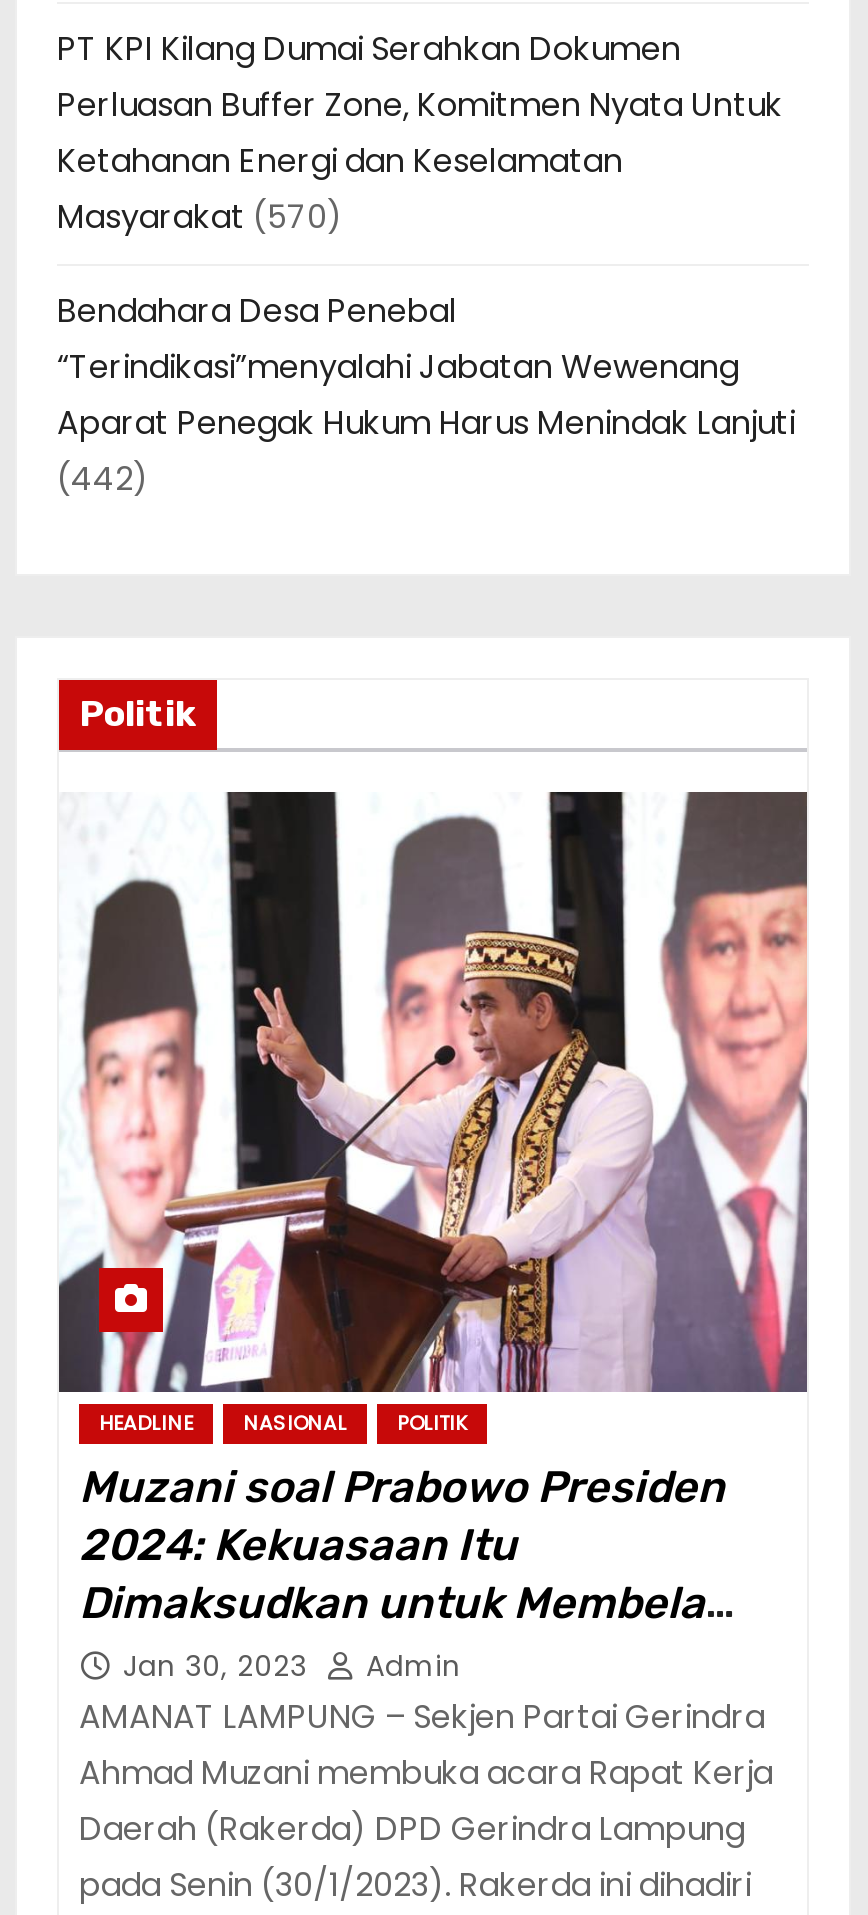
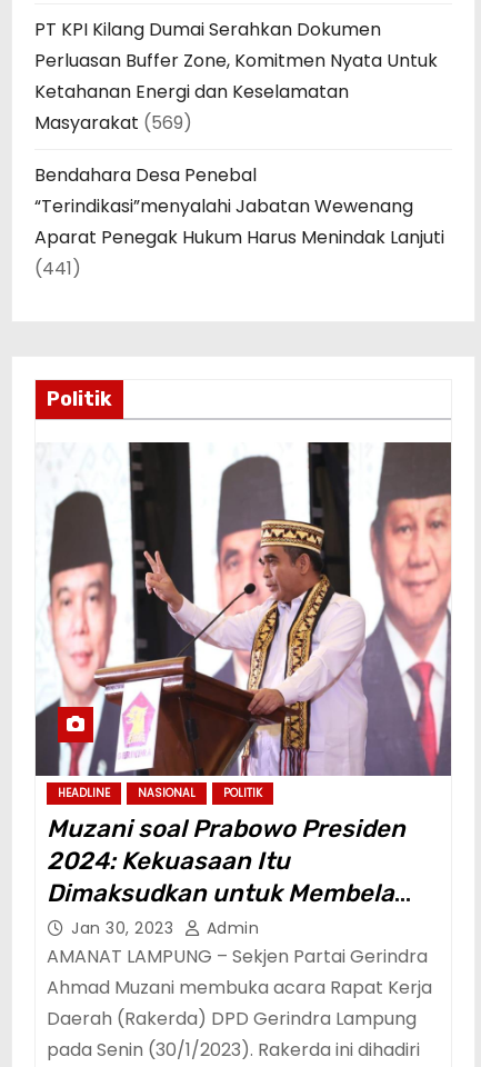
- Masyarakat (570)
+ Masyarakat (569)

- (442)
+ (441)
